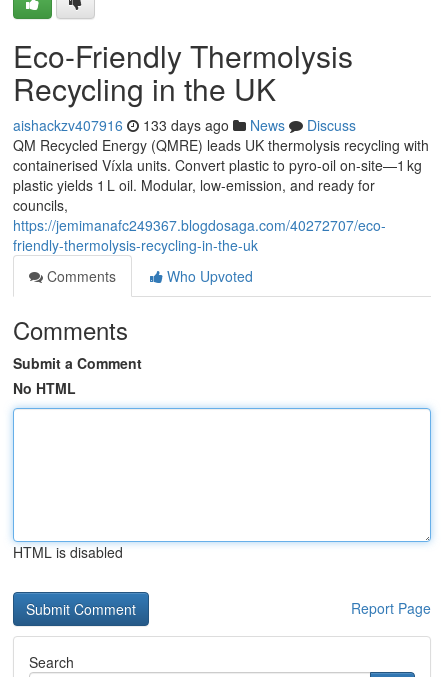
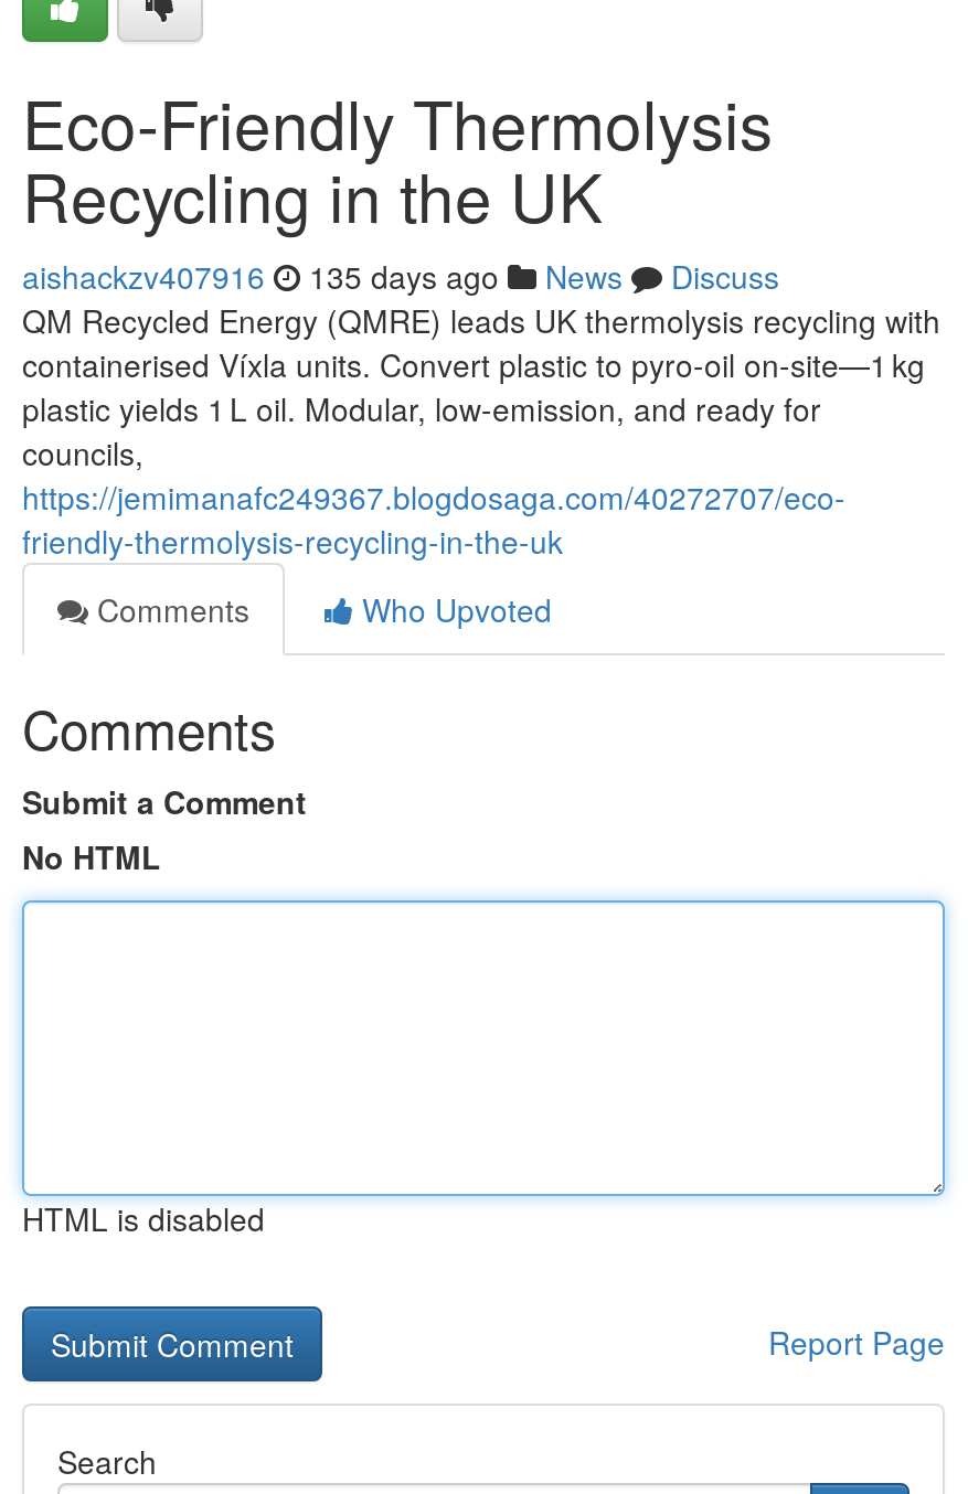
- aishackzv407916 133 days ago News Discuss
+ aishackzv407916 135 days ago News Discuss
